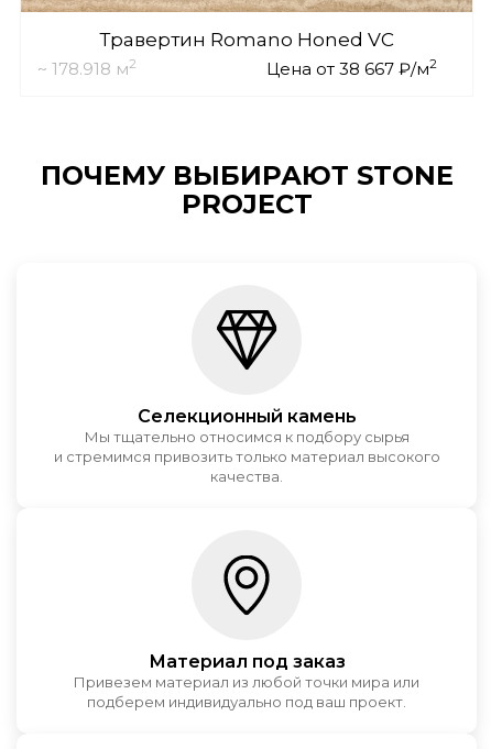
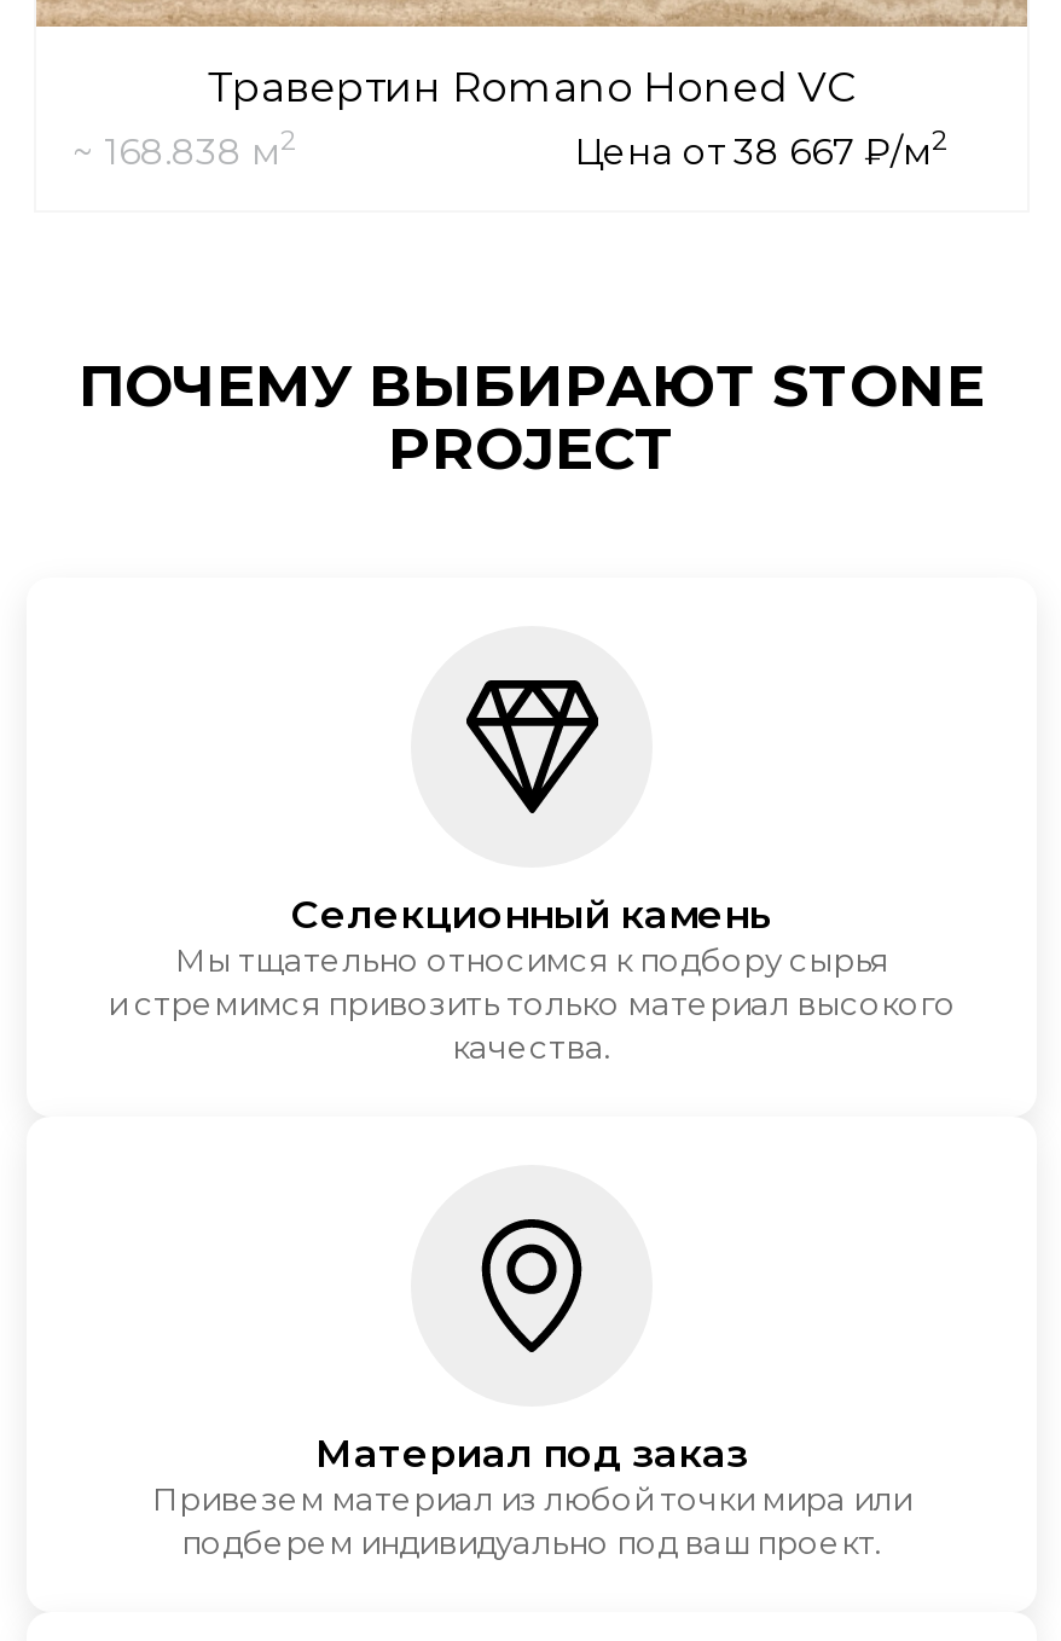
- ~ 178.918 м2
+ ~ 168.838 м2
